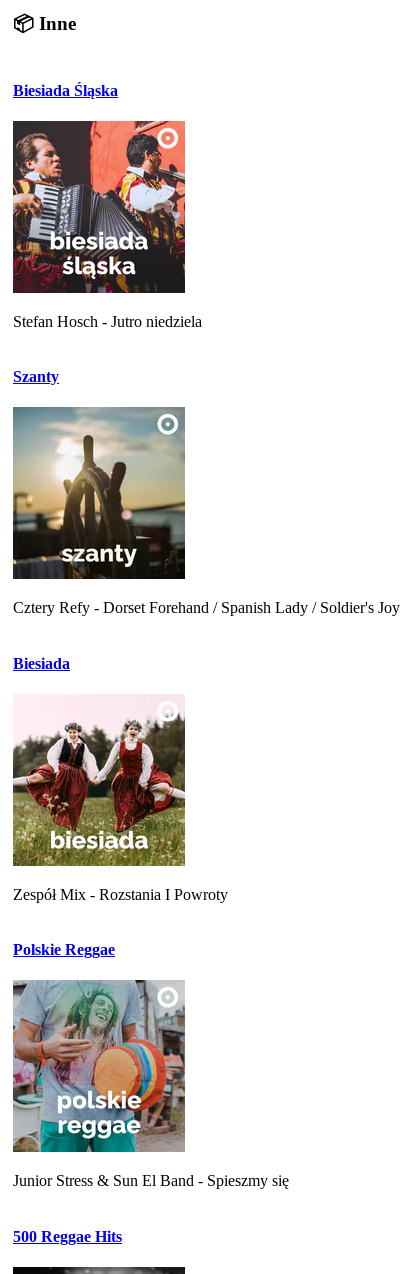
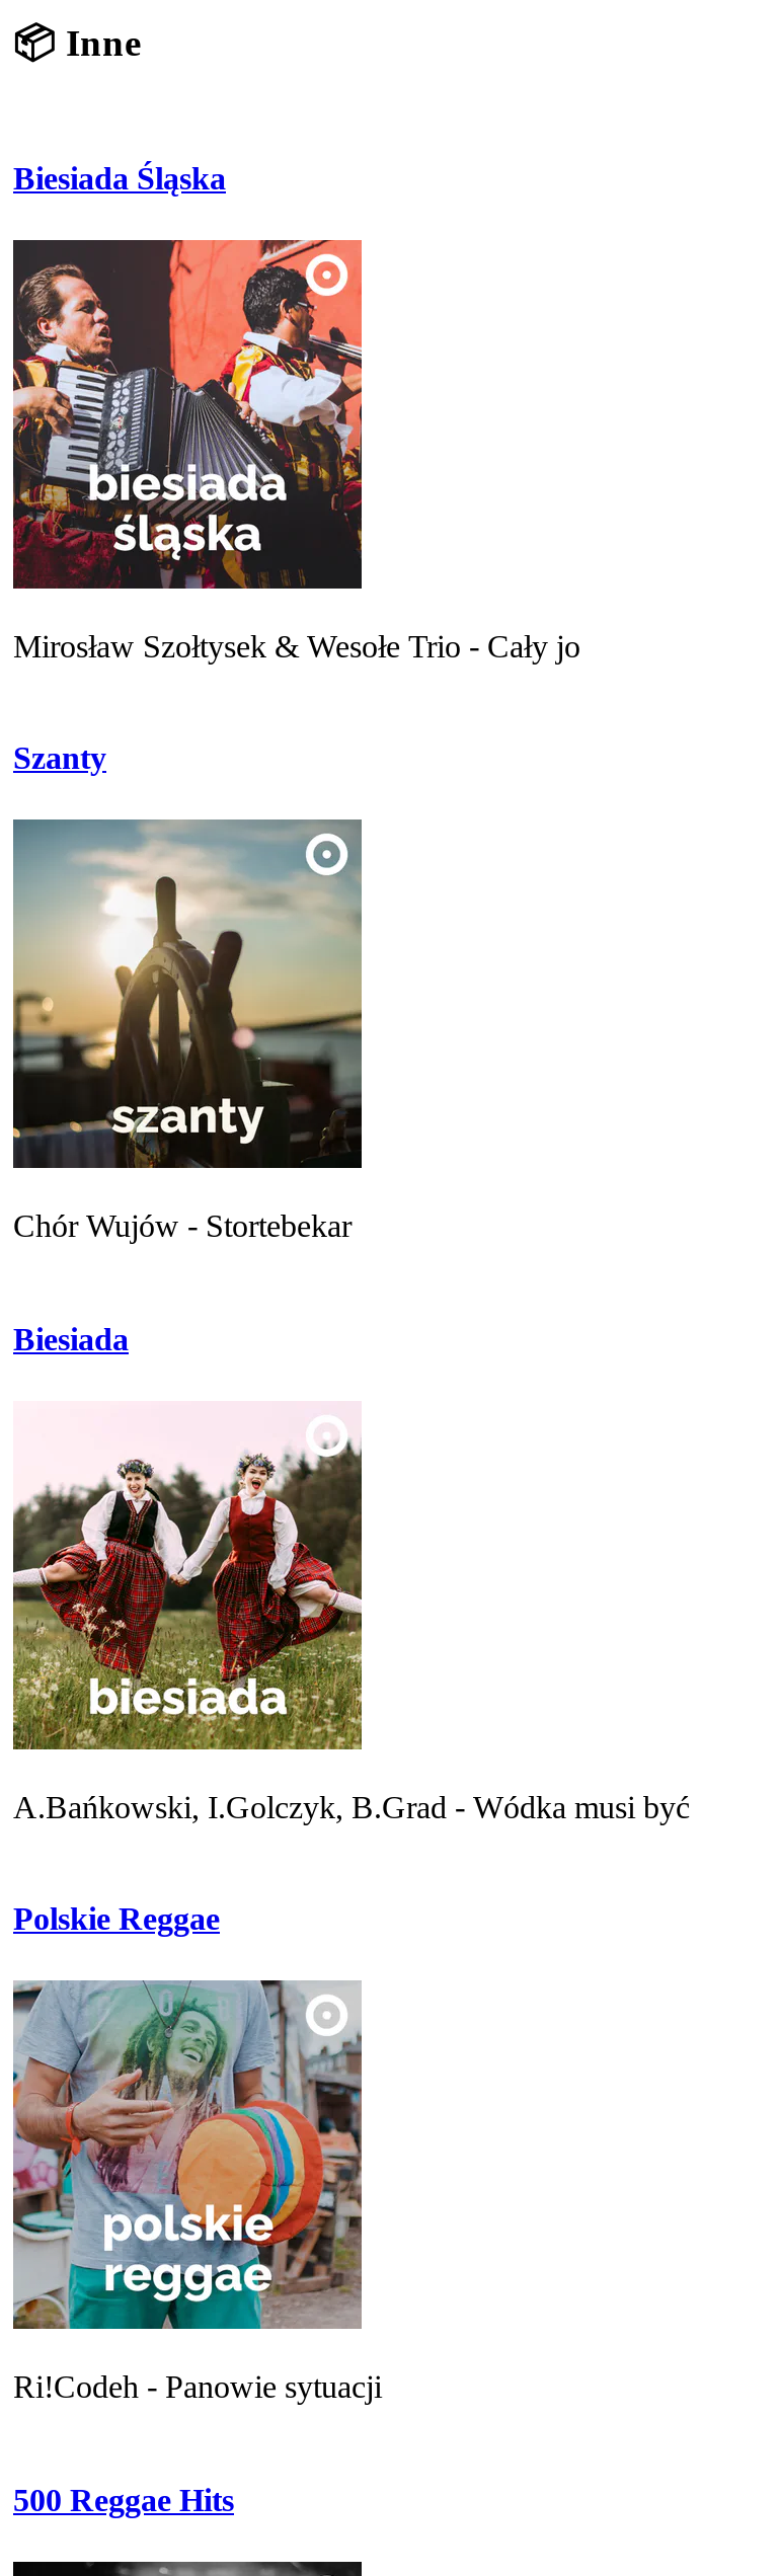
- Stefan Hosch - Jutro niedziela
+ Mirosław Szołtysek & Wesołe Trio - Cały jo

- Cztery Refy - Dorset Forehand / Spanish Lady / Soldier's Joy
+ Chór Wujów - Stortebekar

- Zespół Mix - Rozstania I Powroty
+ A.Bańkowski, I.Golczyk, B.Grad - Wódka musi być

- Junior Stress & Sun El Band - Spieszmy się
+ Ri!Codeh - Panowie sytuacji
